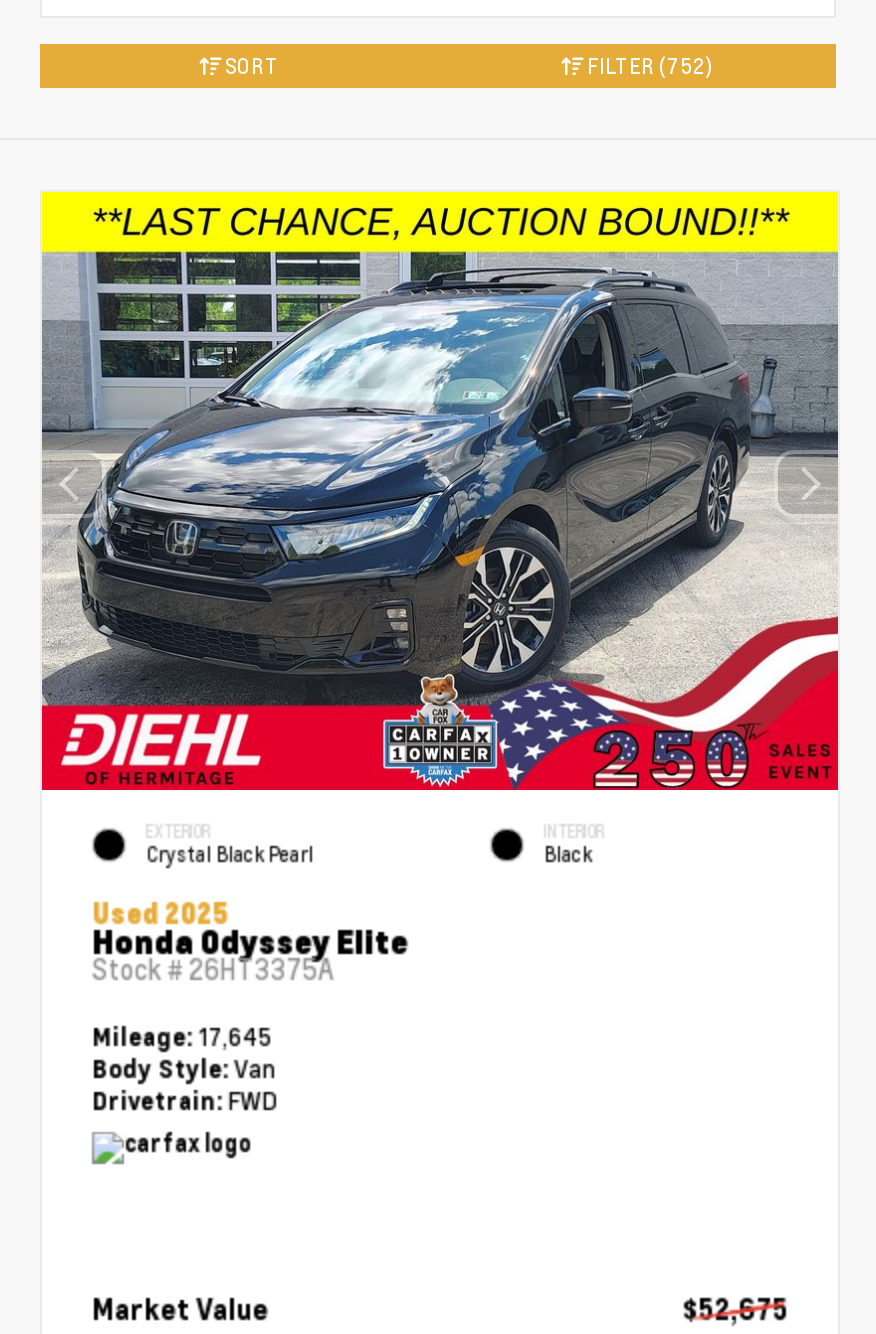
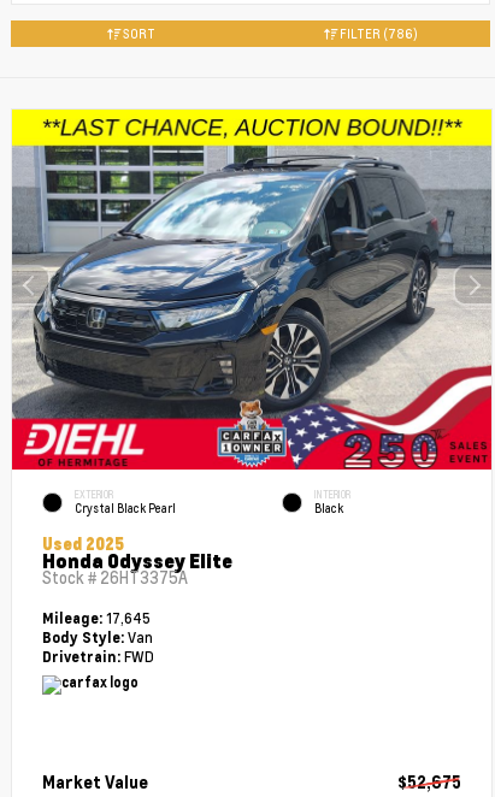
- FILTER (752)
+ FILTER (786)
